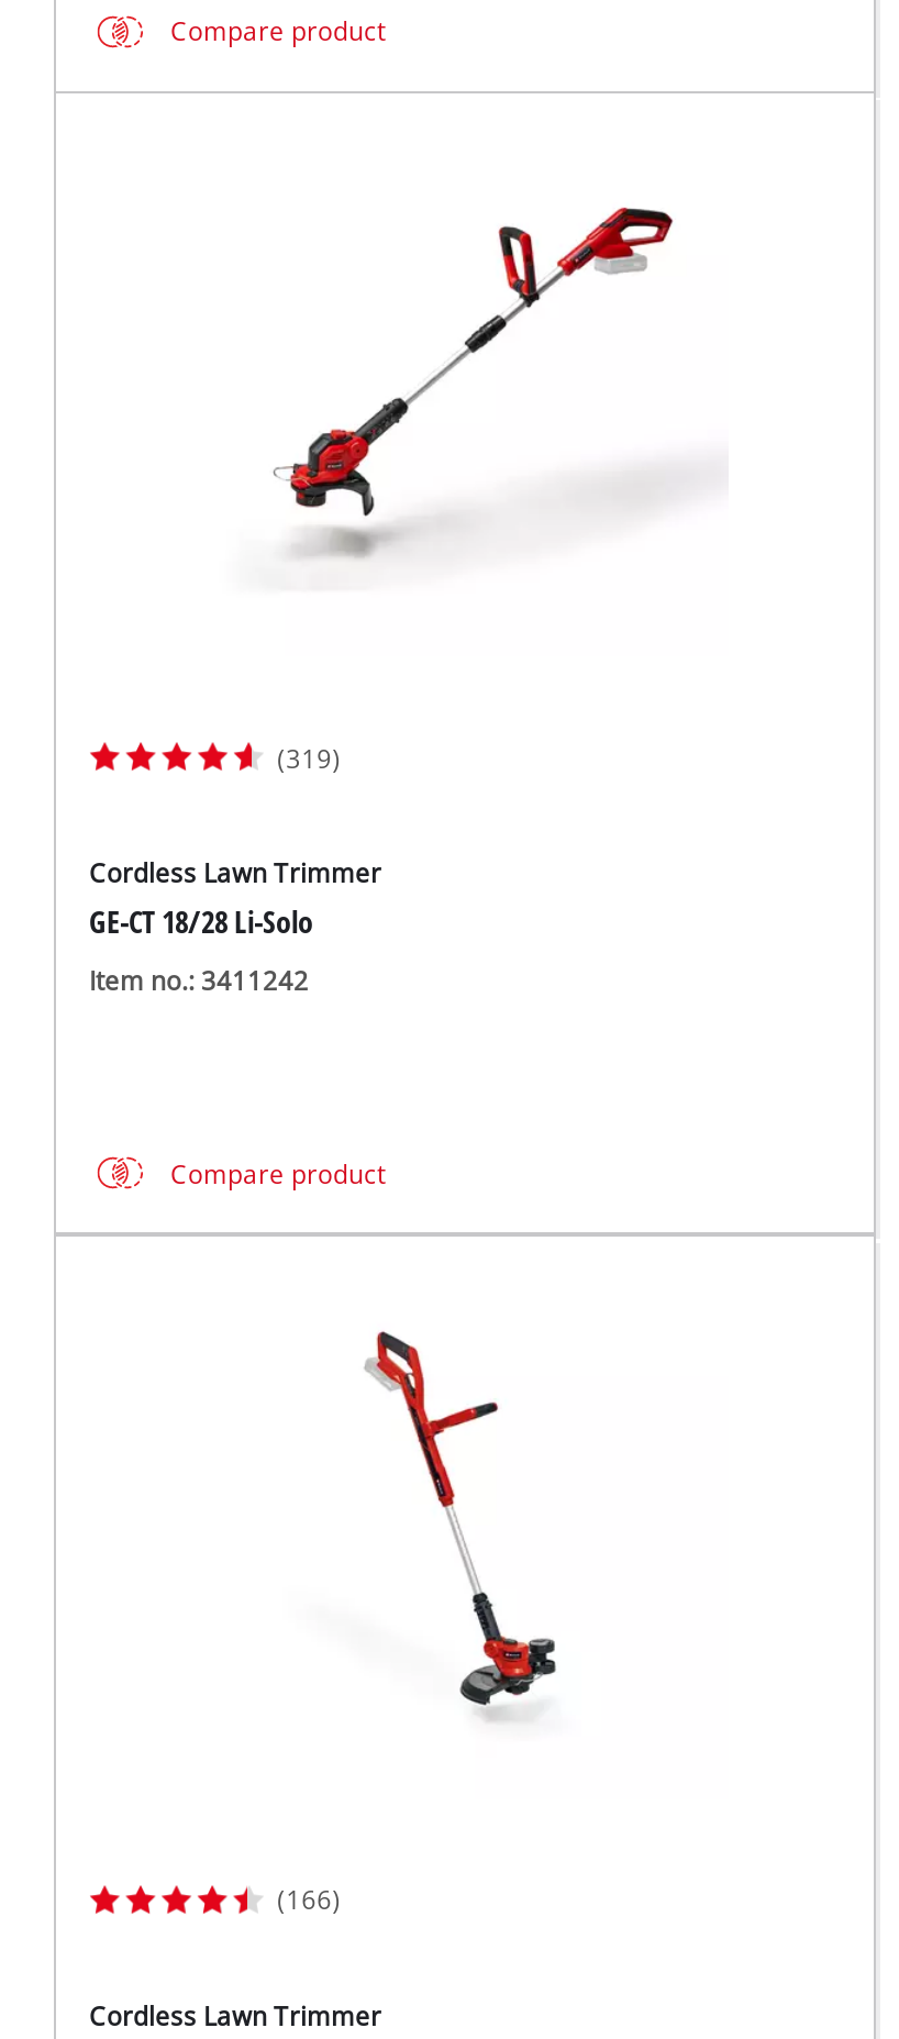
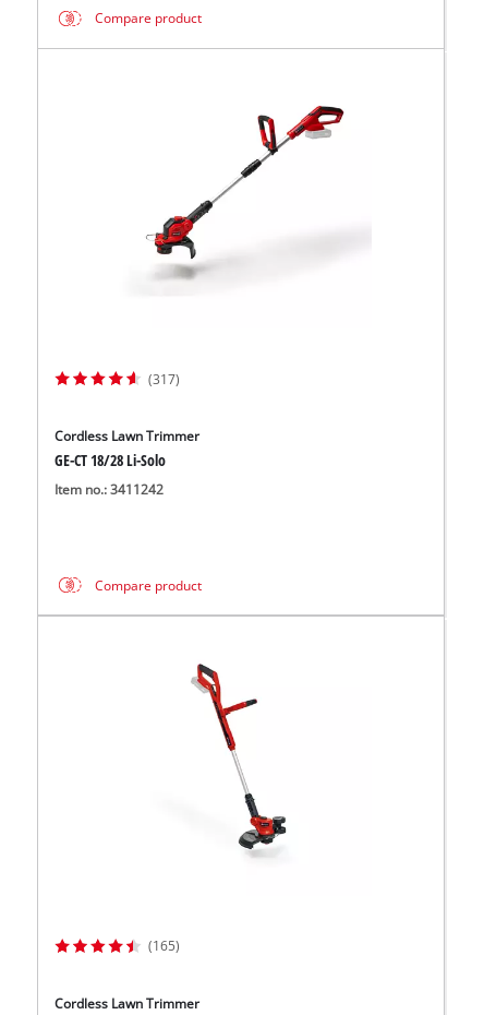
- (319)
+ (317)

- (166)
+ (165)
